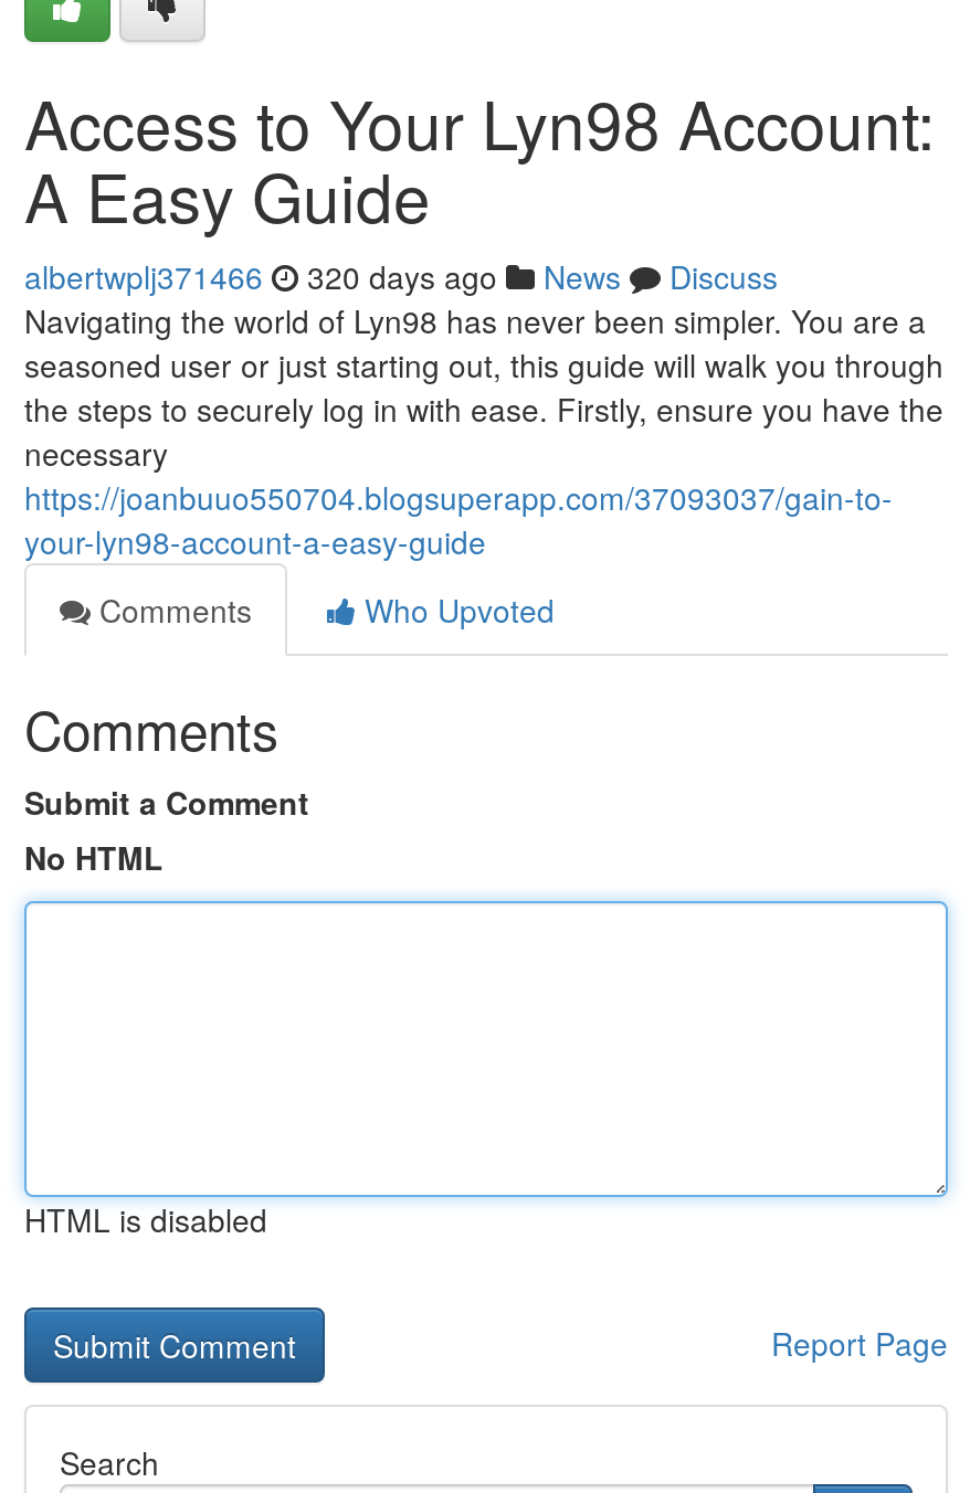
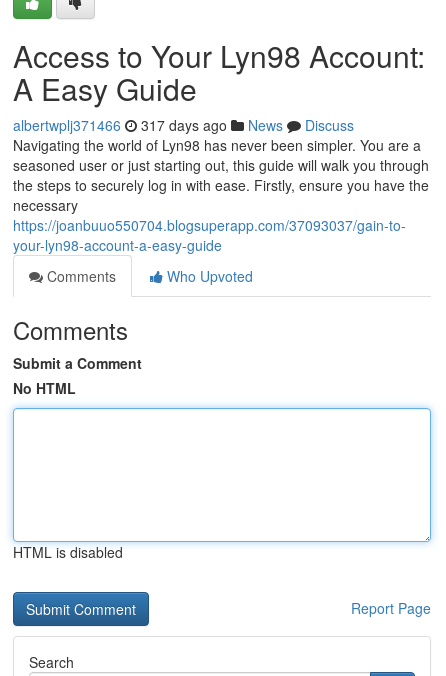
- albertwplj371466 320 days ago News Discuss
+ albertwplj371466 317 days ago News Discuss
